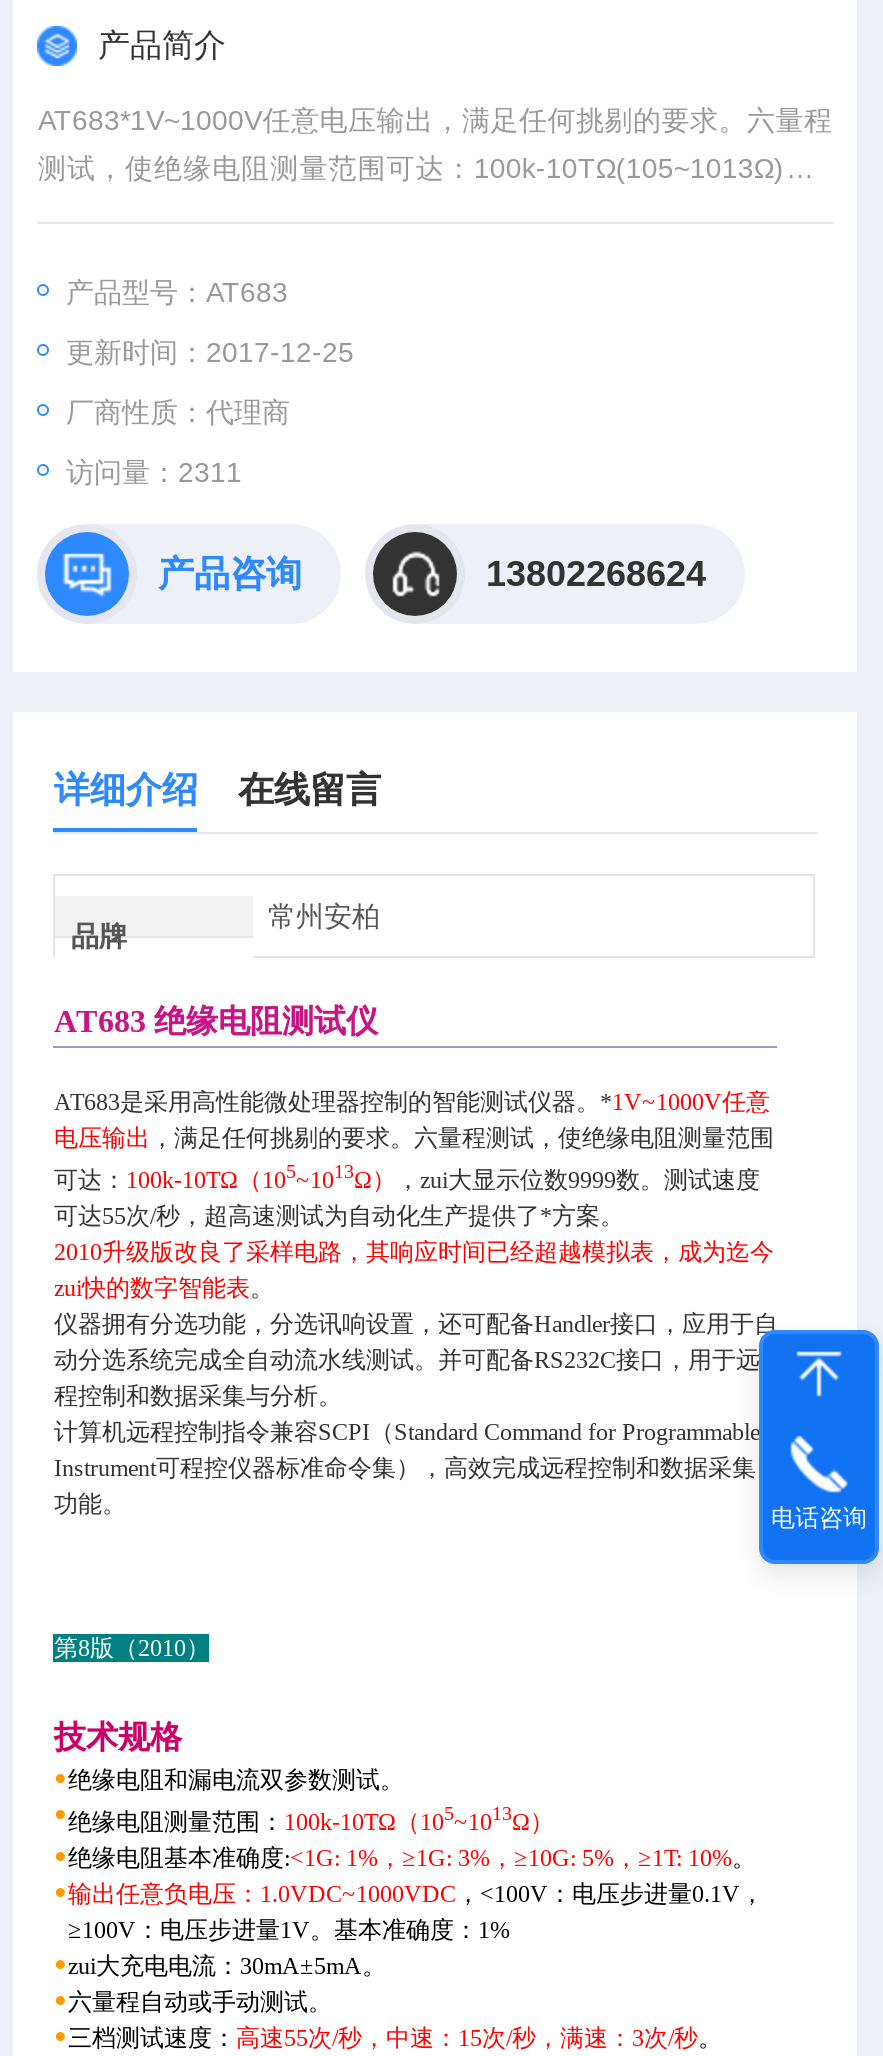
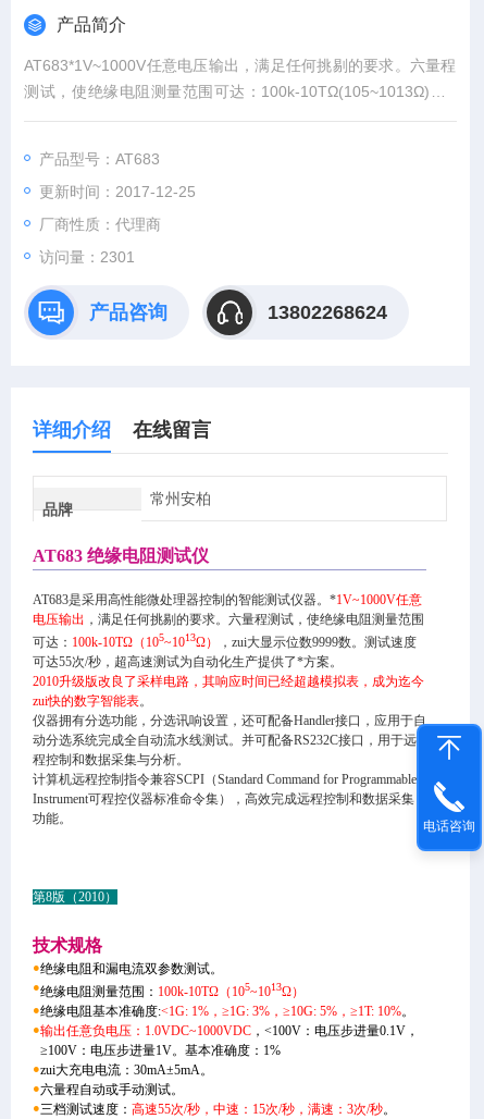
- 访问量：2311
+ 访问量：2301
